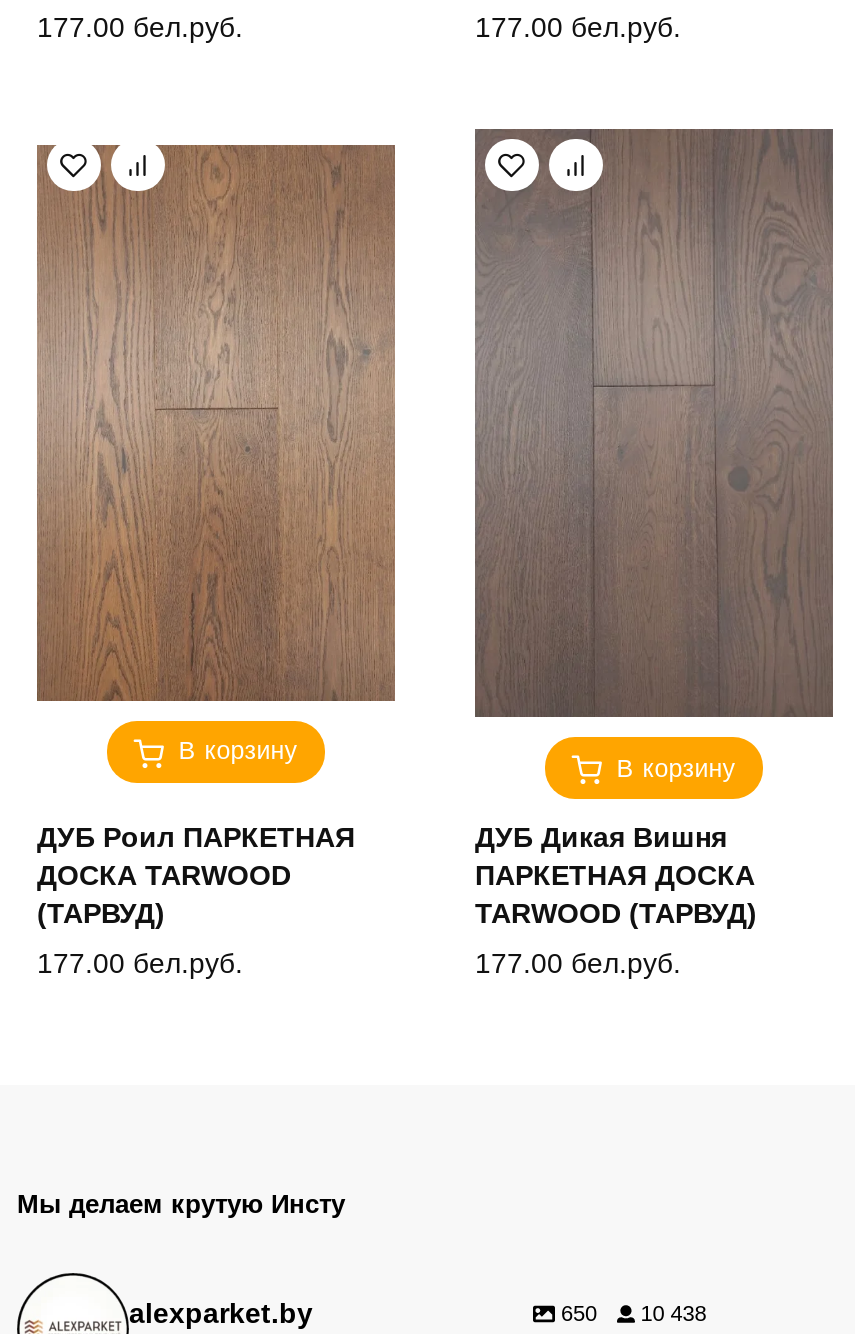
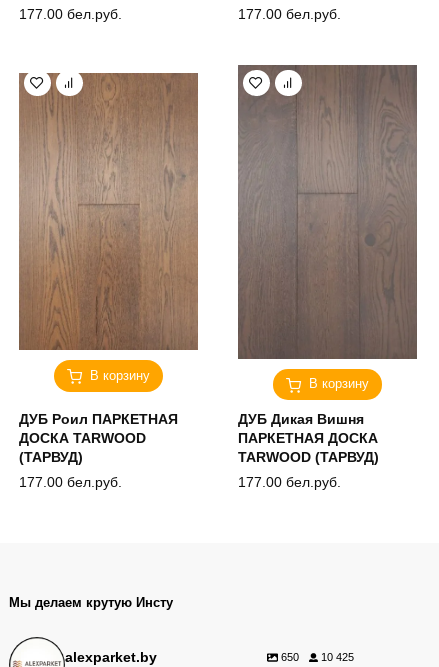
- 650 10 438
+ 650 10 425
